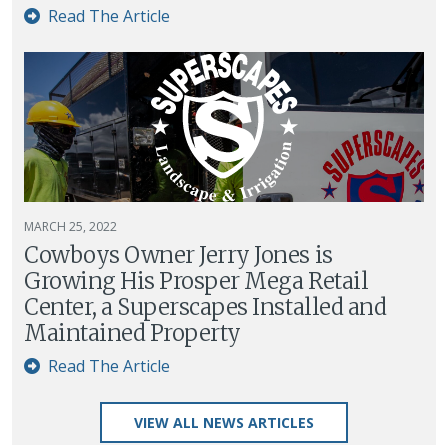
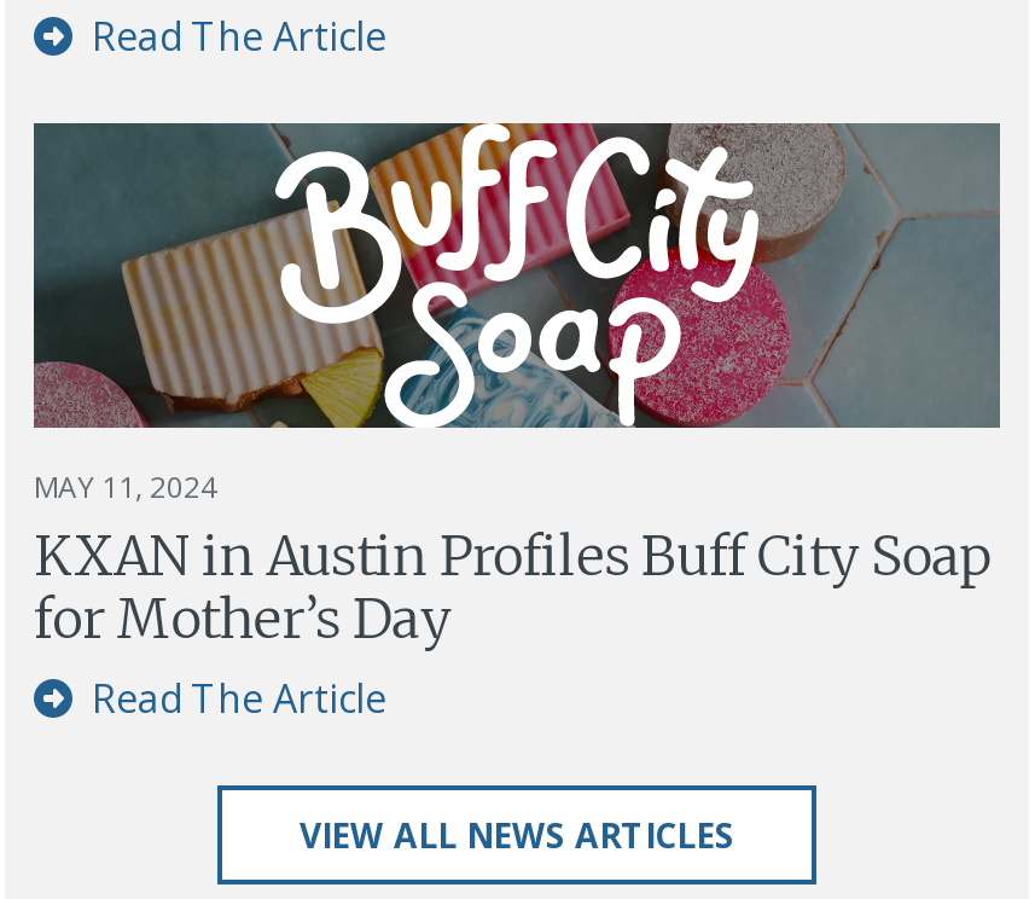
- [image]
- MARCH 25, 2022
- Cowboys Owner Jerry Jones is
- Growing His Prosper Mega Retail
- Center, a Superscapes Installed and
- Maintained Property
+ [image]
+ MAY 11, 2024
+ KXAN in Austin Profiles Buff City Soap
+ for Mother’s Day
